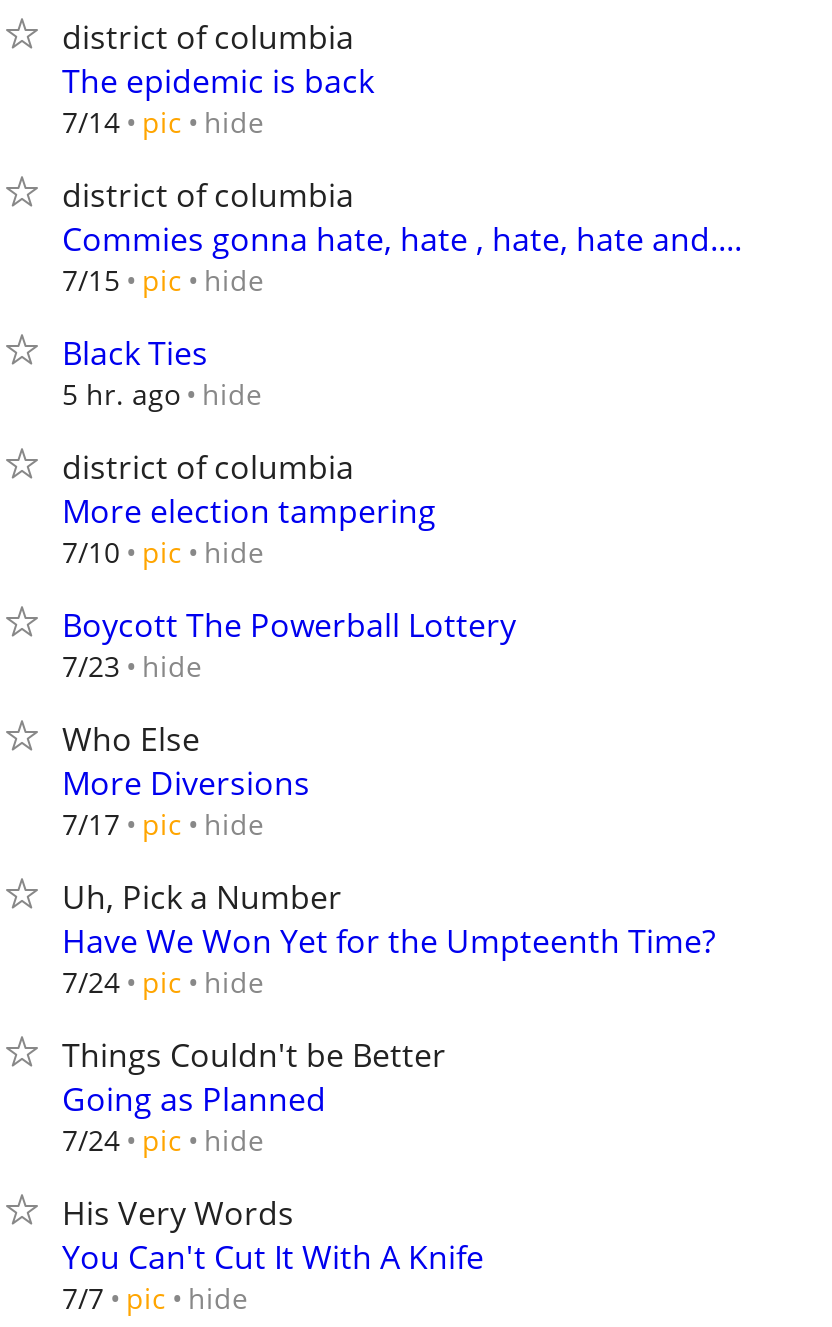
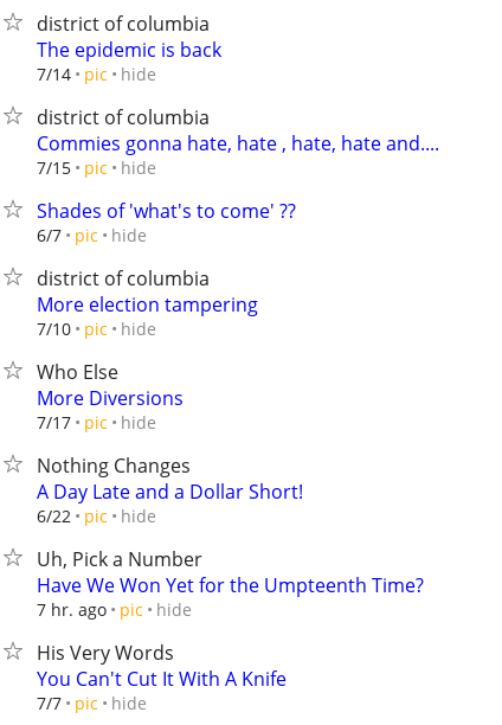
- Black Ties
- 5 hr. ago hide
+ Shades of 'what's to come' ??
+ 6/7 pic hide

- Boycott The Powerball Lottery
- 7/23 hide

+ Nothing Changes
+ A Day Late and a Dollar Short!
+ 6/22 pic hide

moved down: Uh, Pick a Number | Have We Won Yet for the Umpteenth Time?

- 7/24 pic hide
- Things Couldn't be Better
- Going as Planned
- 7/24 pic hide
+ 7 hr. ago pic hide
